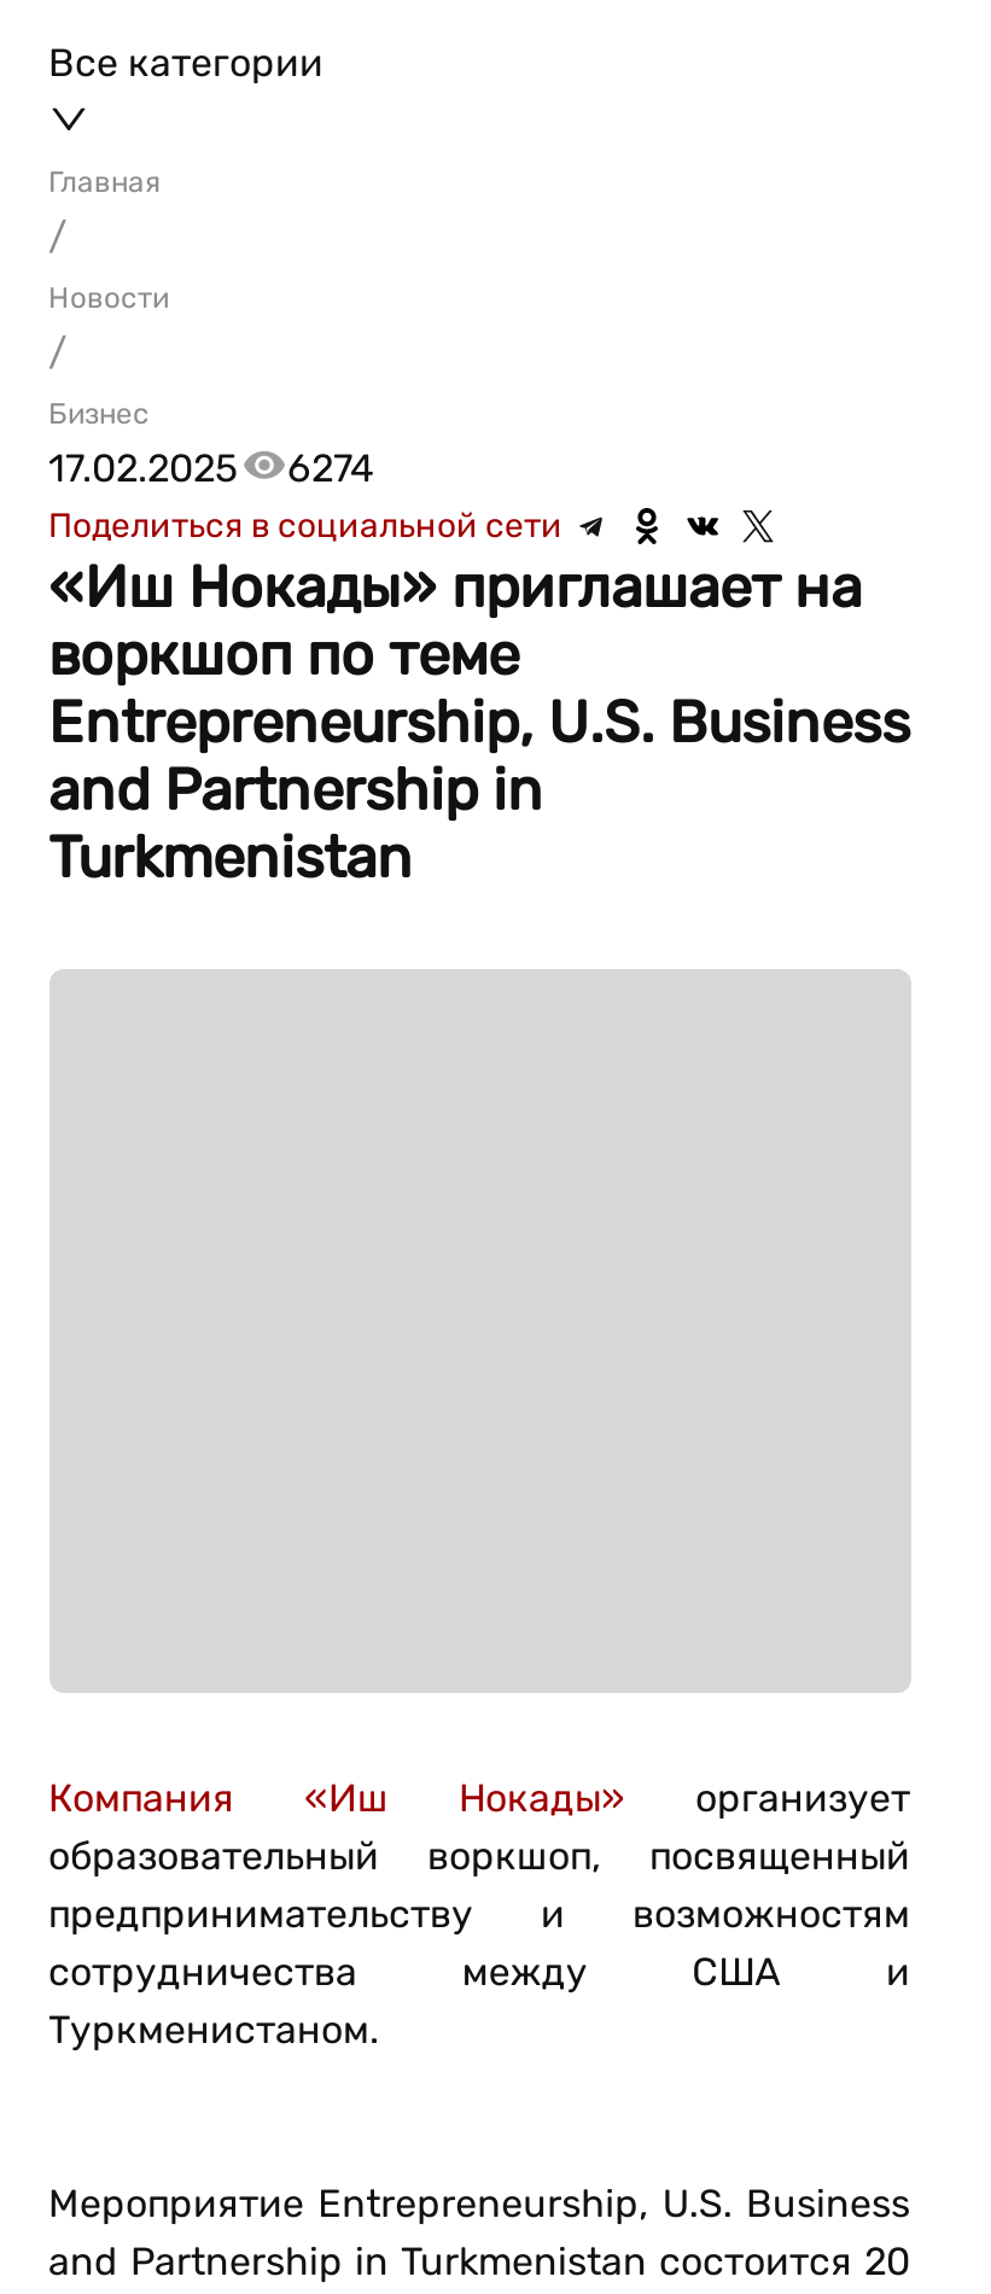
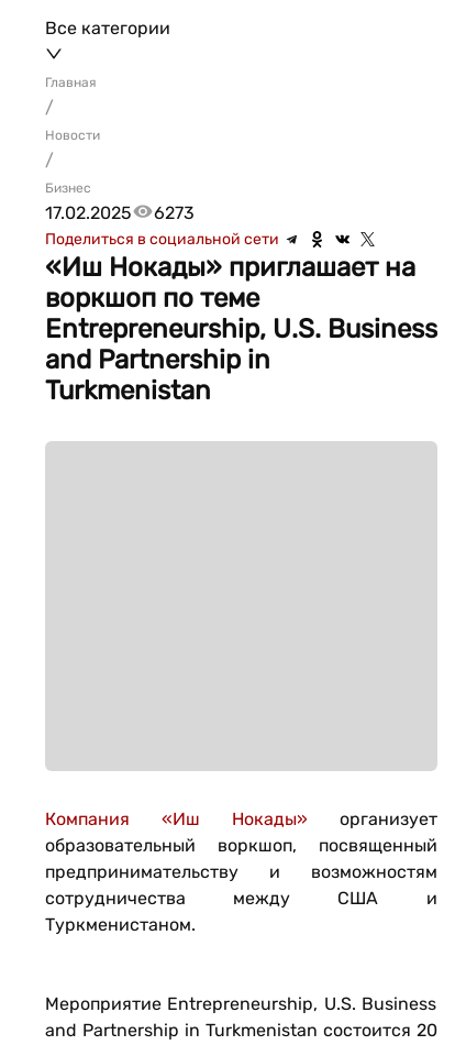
- 17.02.2025 6274
+ 17.02.2025 6273
